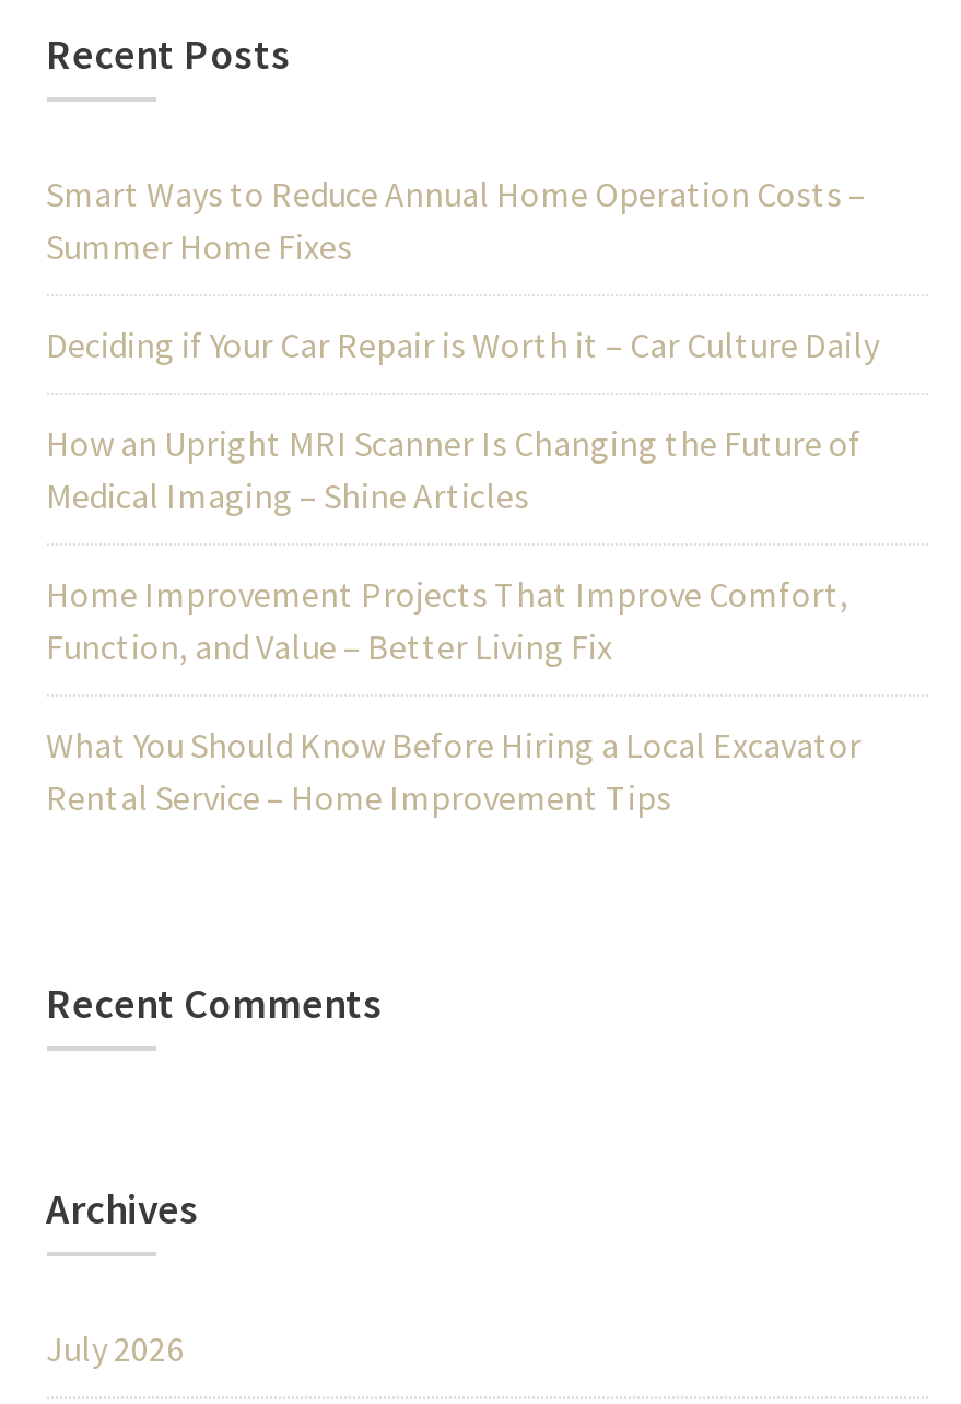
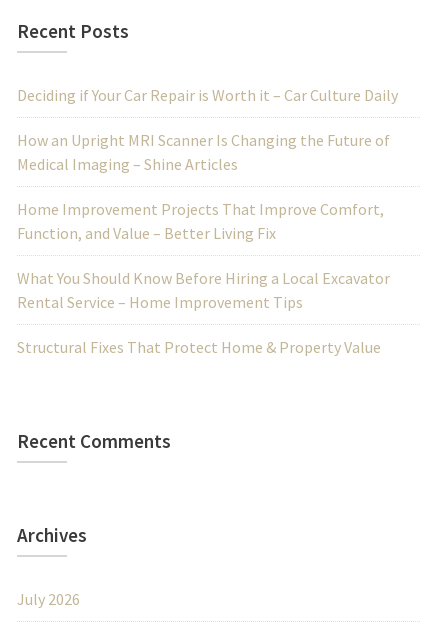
- Smart Ways to Reduce Annual Home Operation Costs –
- Summer Home Fixes

moved up: Deciding if Your Car Repair is Worth it – Car Culture Daily | How an Upright MRI Scanner Is Changing the Future of | Medical Imaging – Shine Articles | Home Improvement Projects That Improve Comfort, | Function, and Value – Better Living Fix | What You Should Know Before Hiring a Local Excavator | Rental Service – Home Improvement Tips

+ Structural Fixes That Protect Home & Property Value
